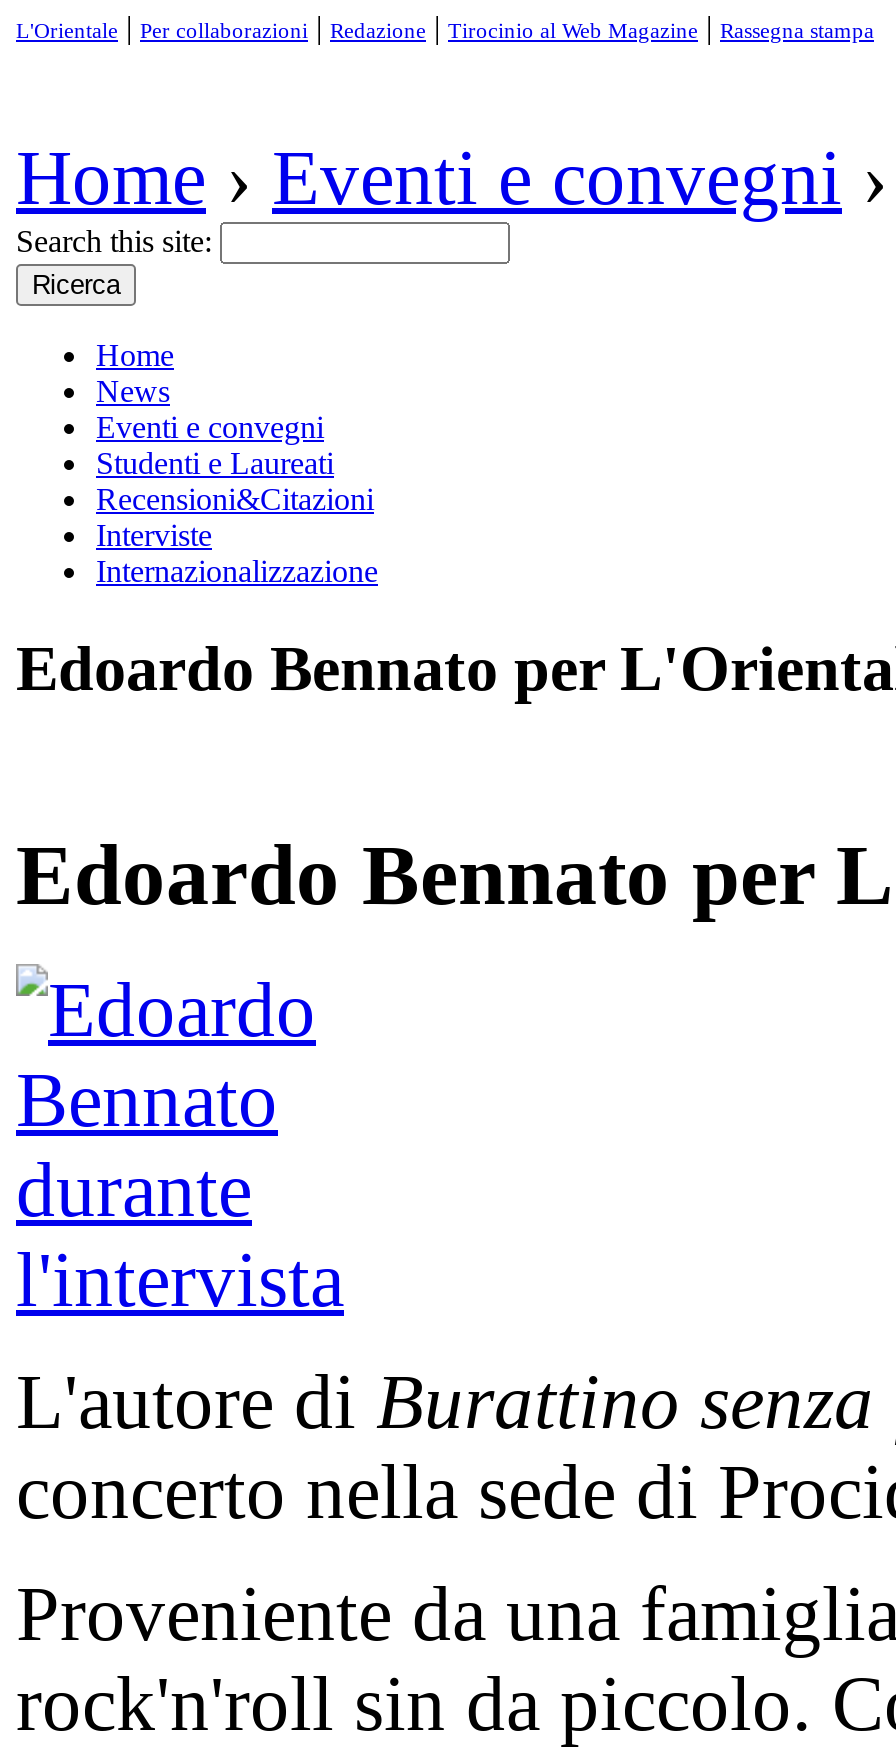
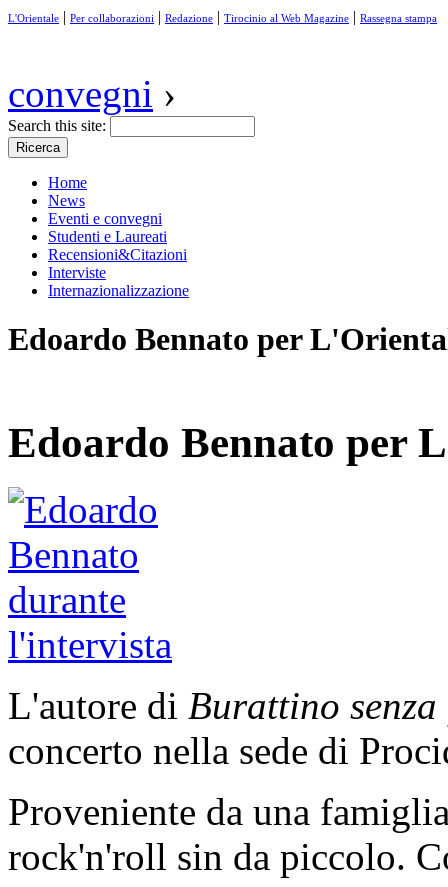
- Home › Eventi e convegni ›
+ convegni ›
